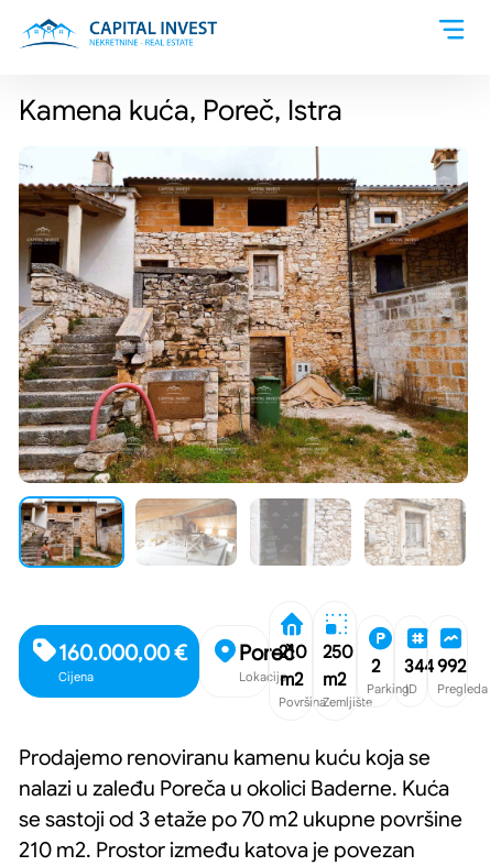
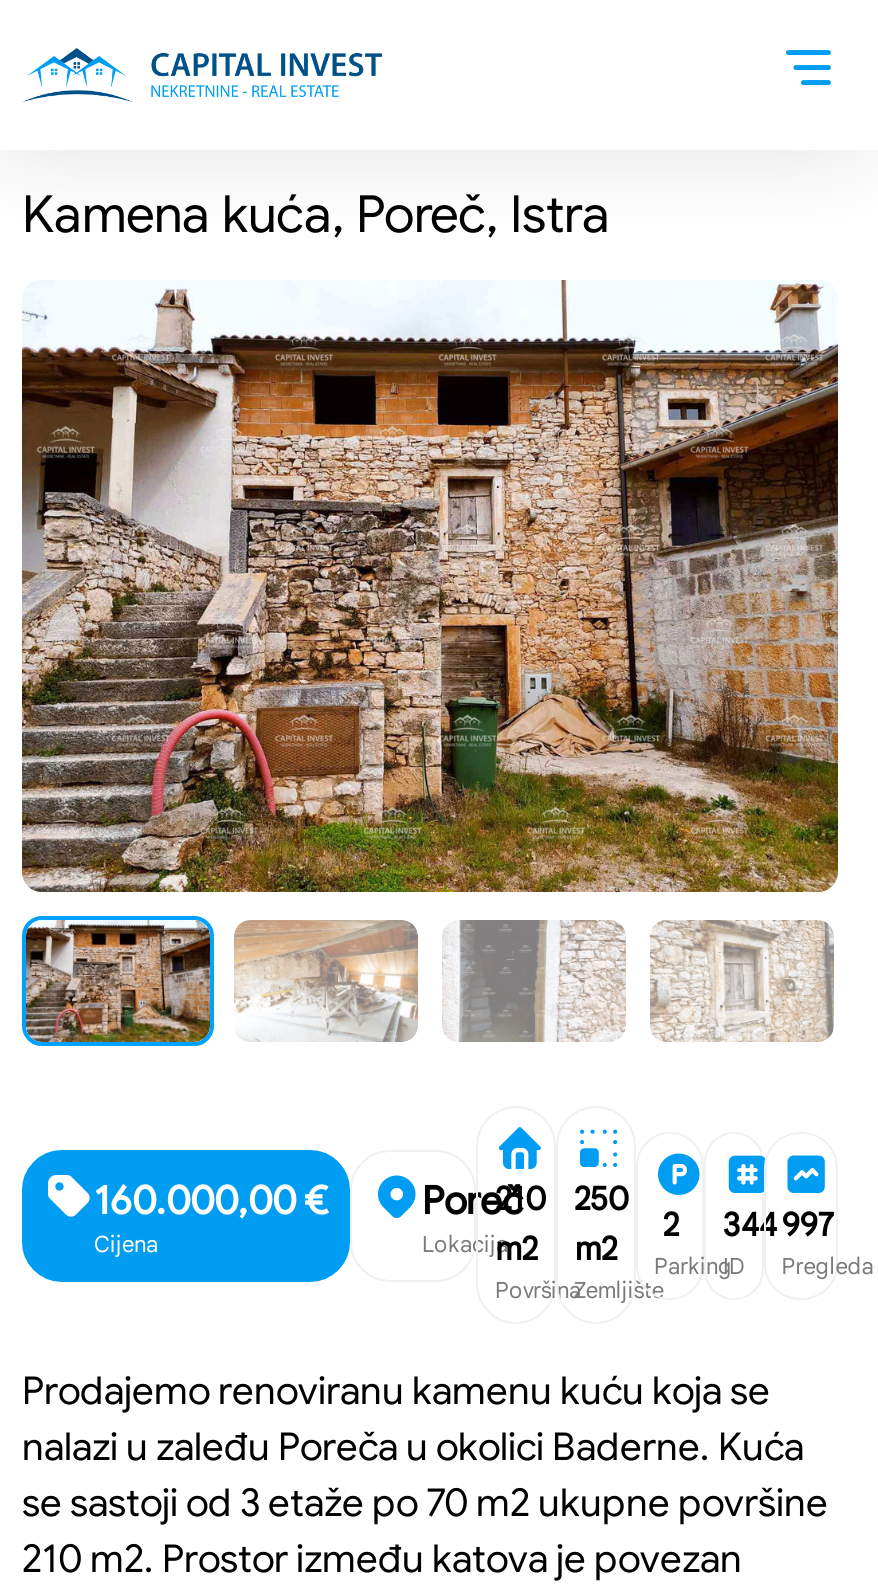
- 2 344 992
+ 2 344 997
